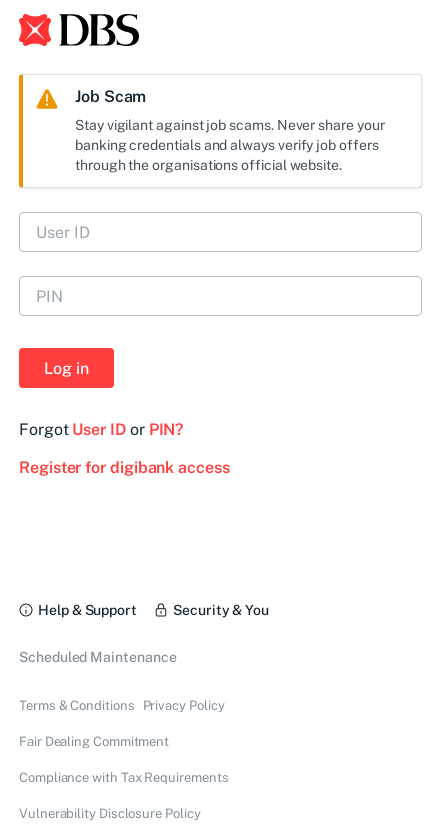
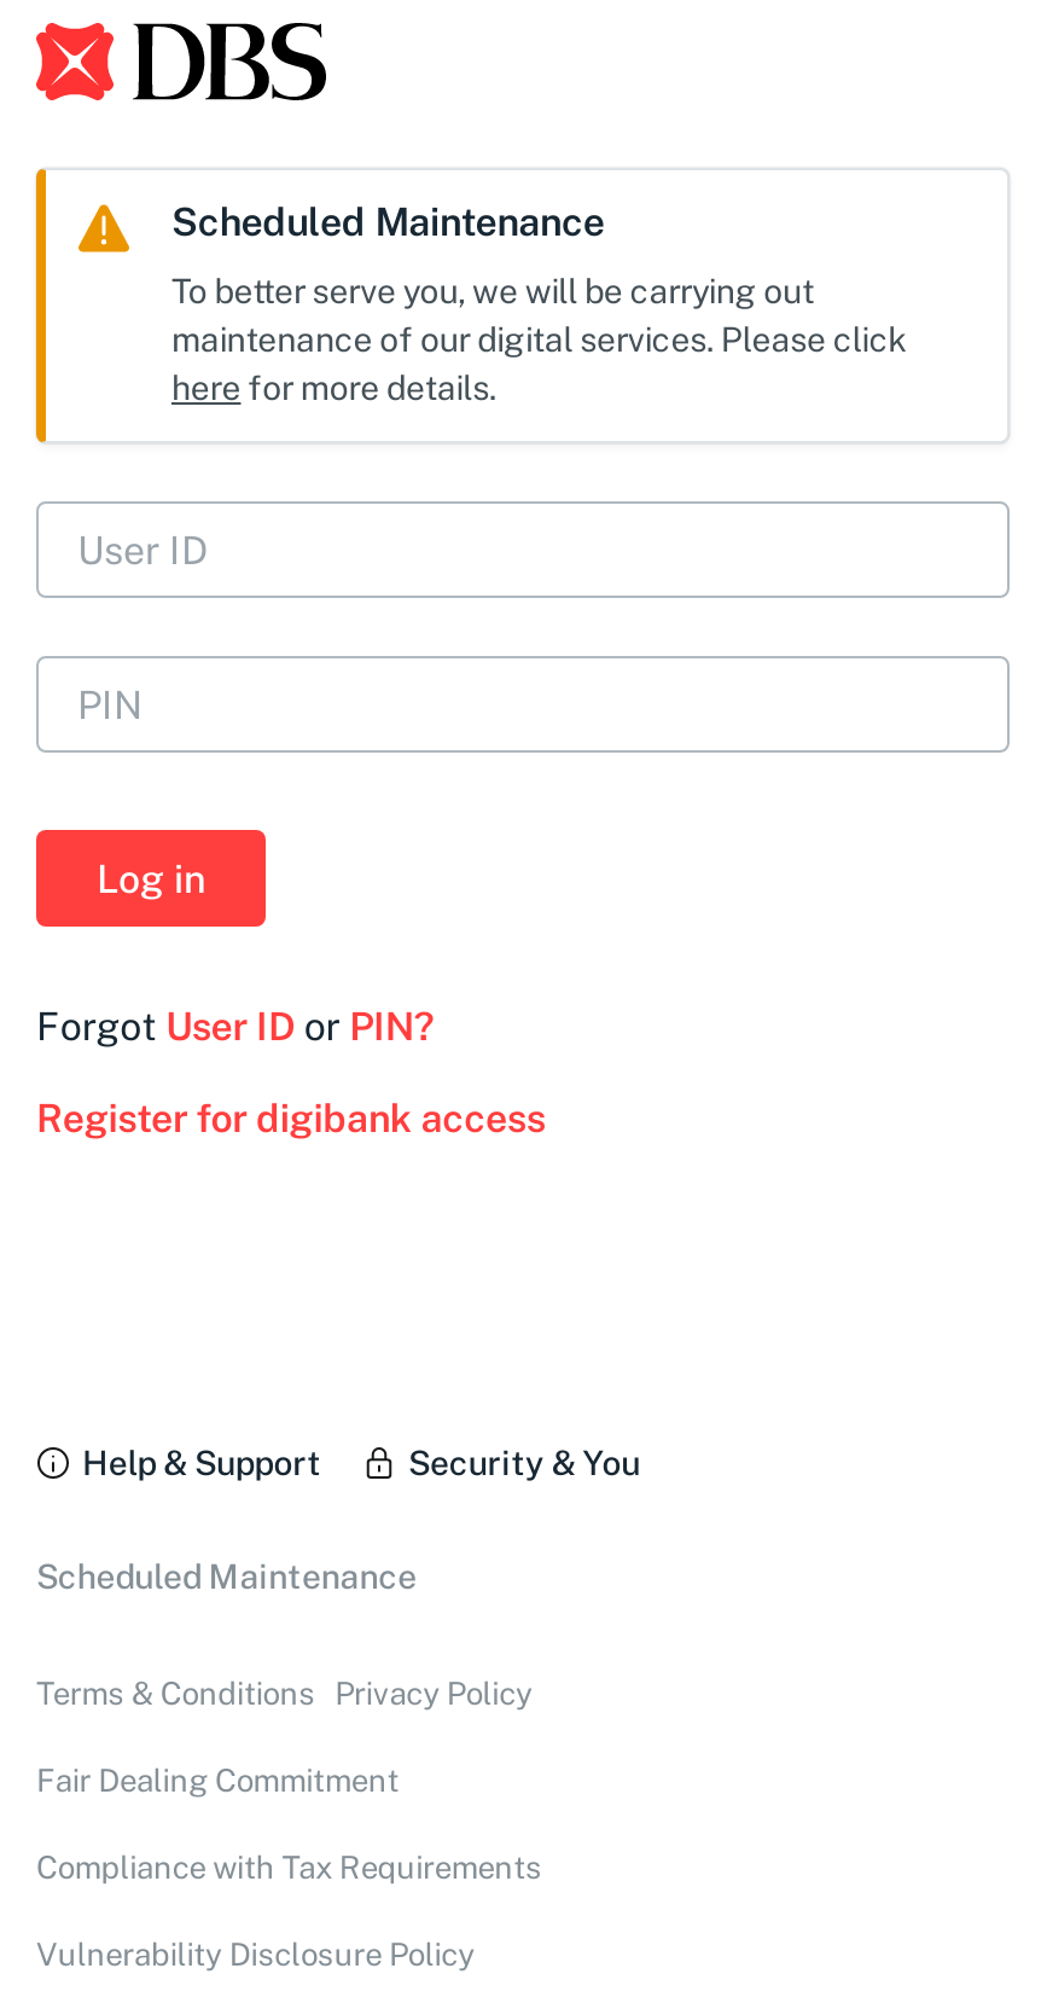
- Job Scam
+ Scheduled Maintenance

- Stay vigilant against job scams. Never share your
- banking credentials and always verify job offers
- through the organisations official website.
+ To better serve you, we will be carrying out
+ maintenance of our digital services. Please click
+ here for more details.
